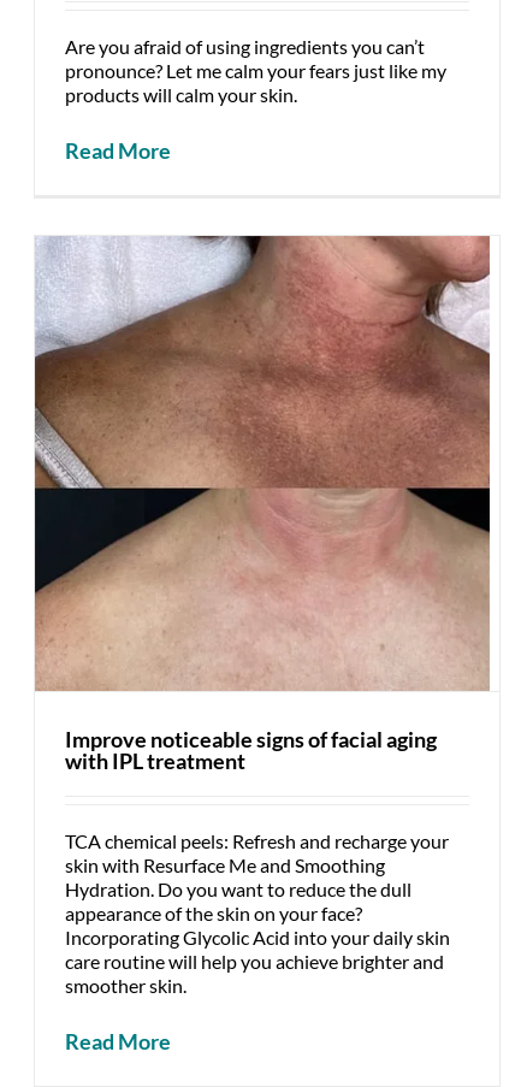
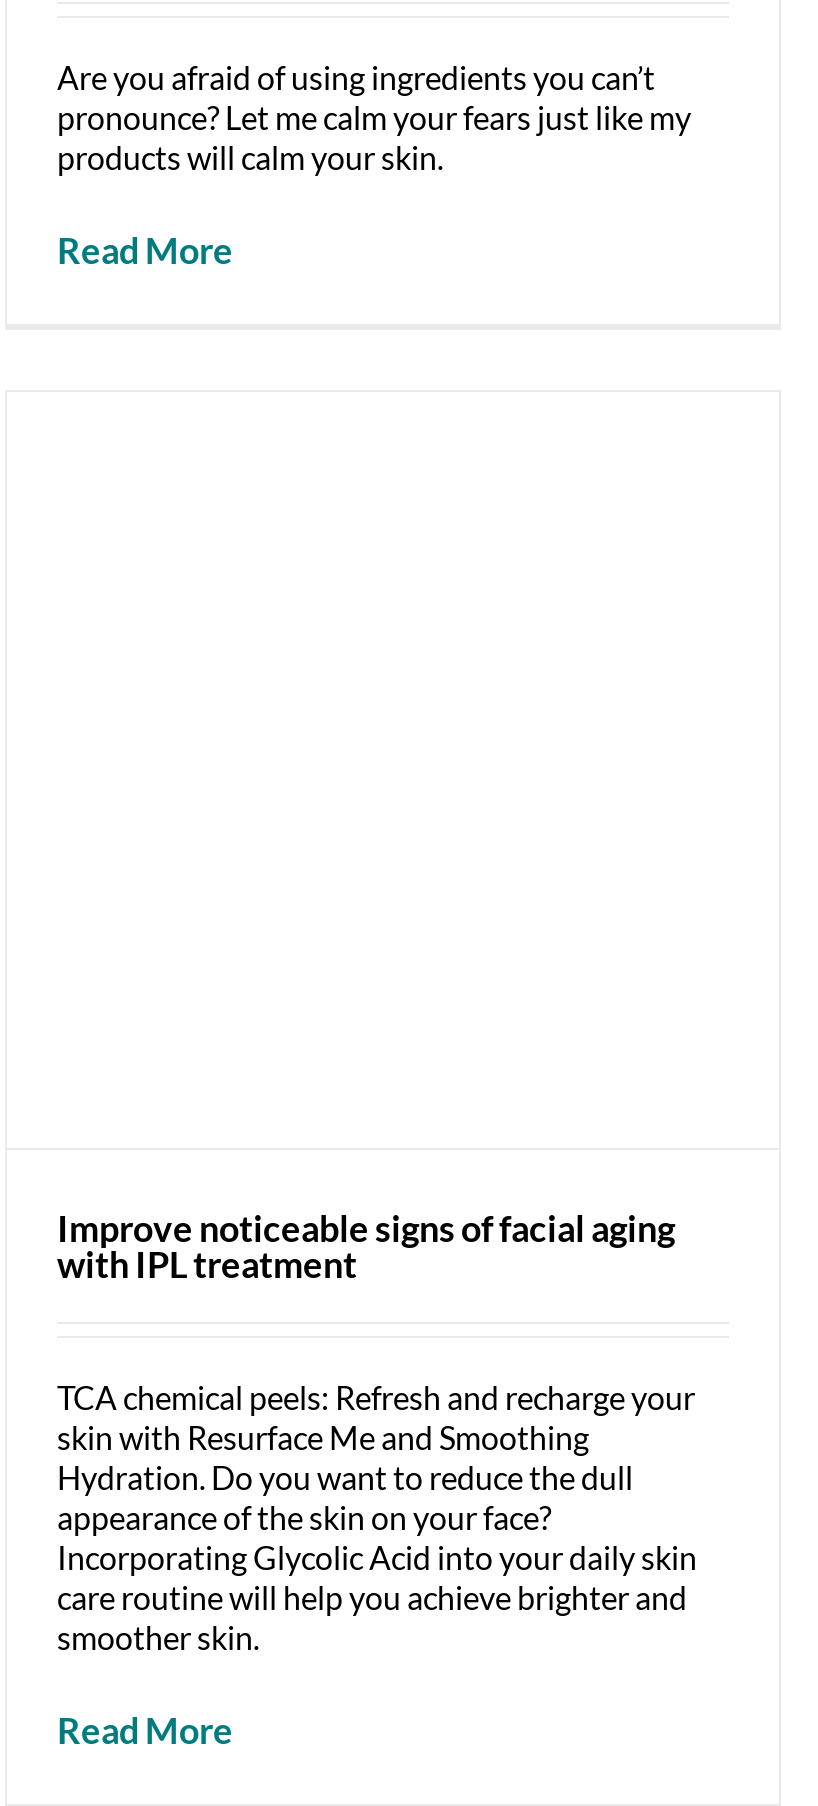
- [image]
